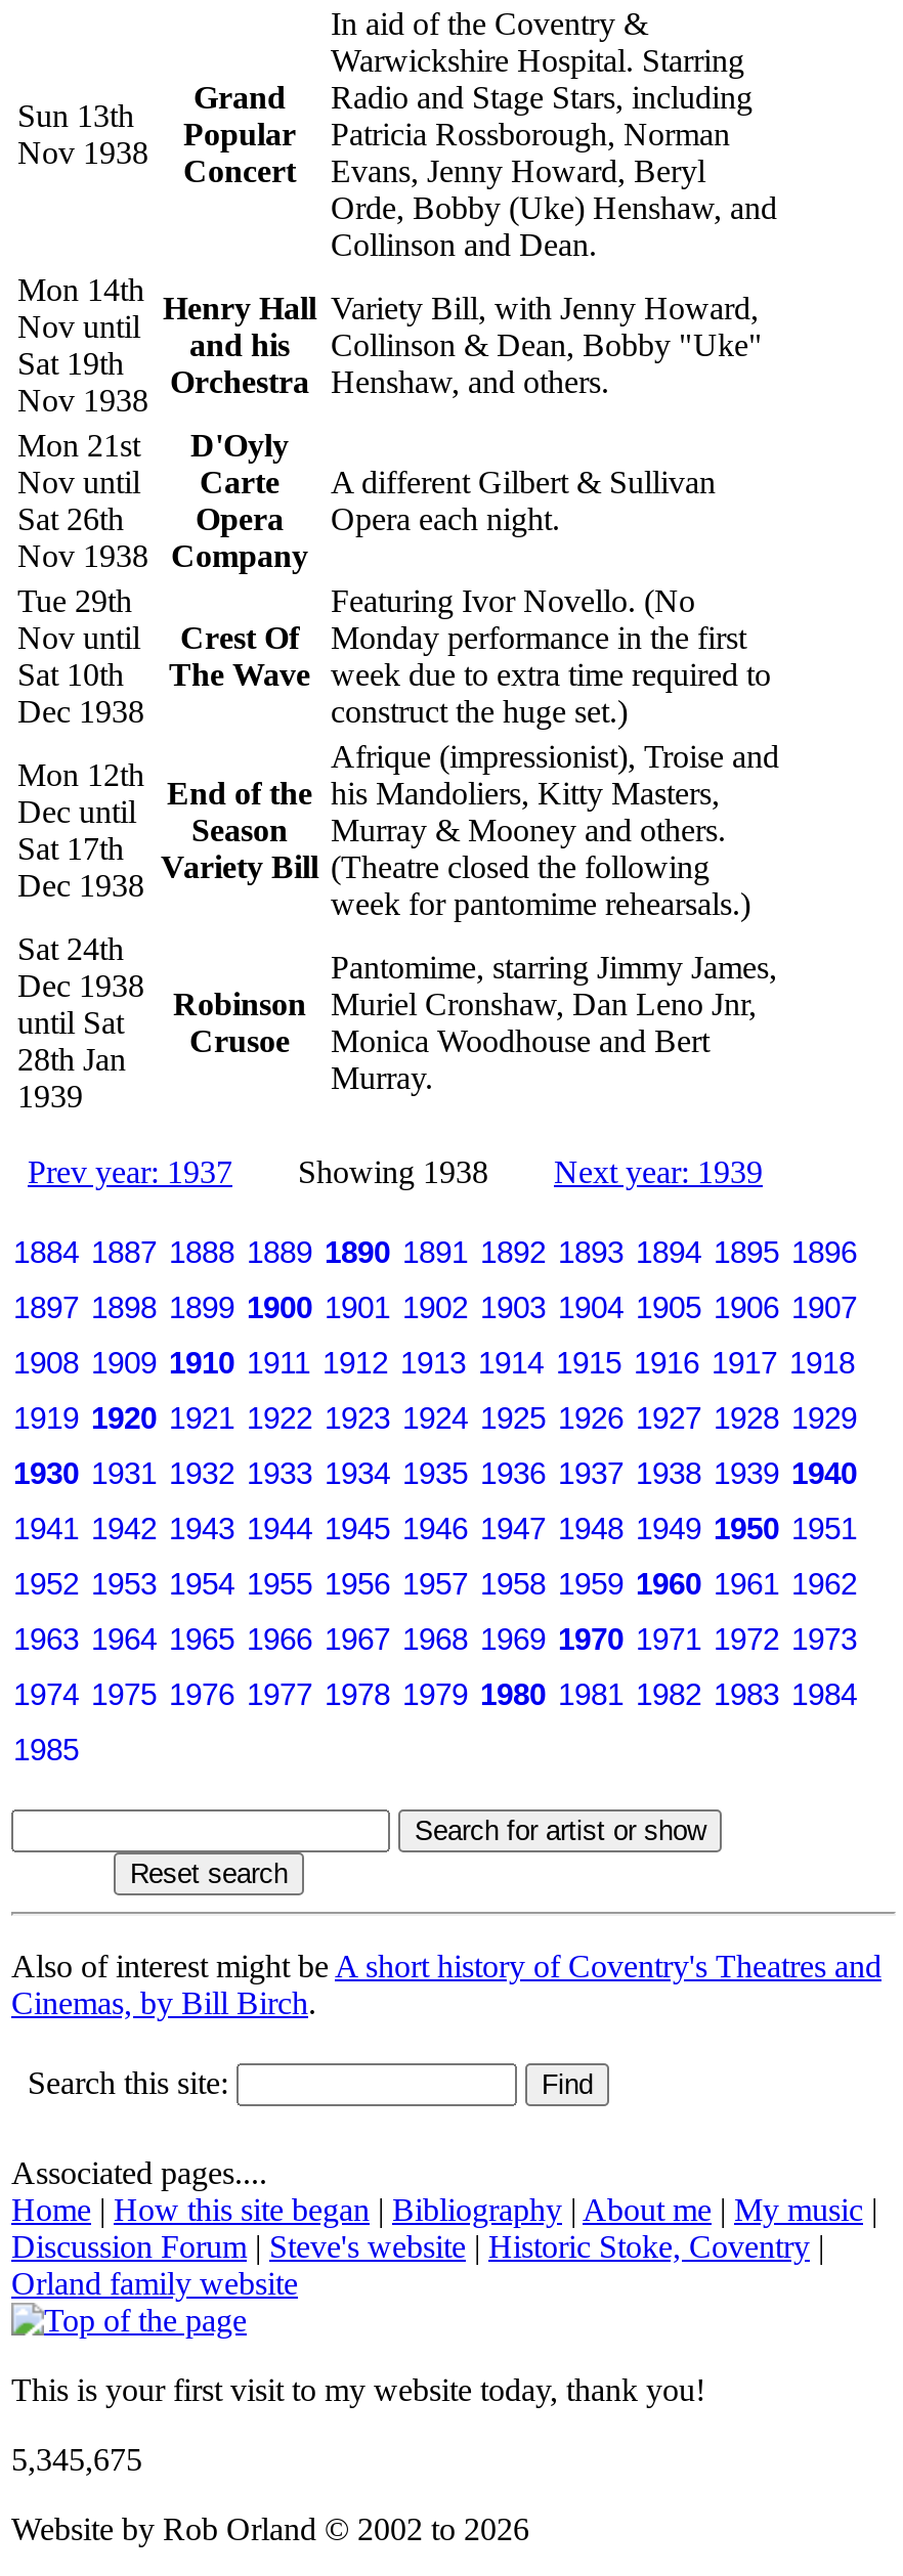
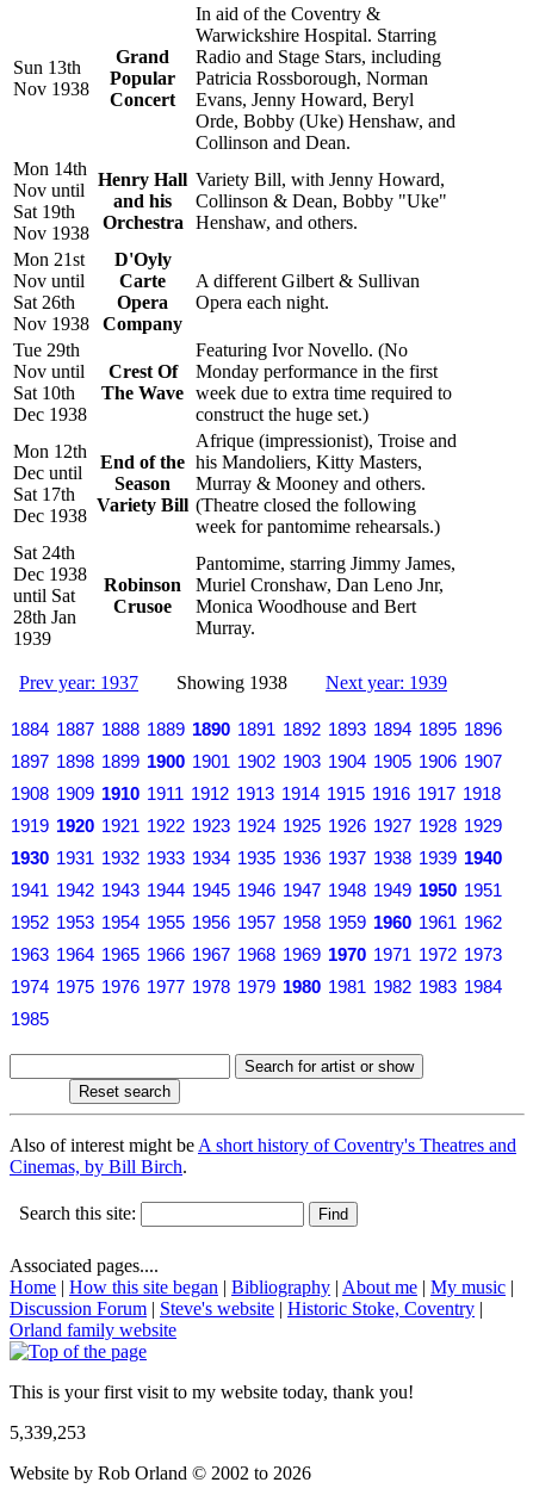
- 5,345,675
+ 5,339,253
